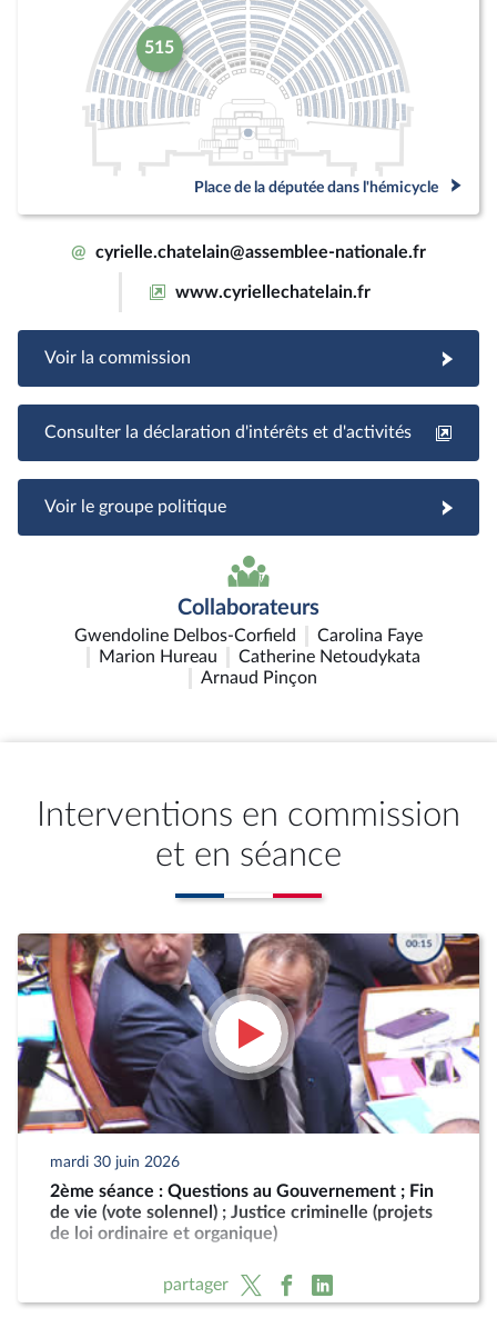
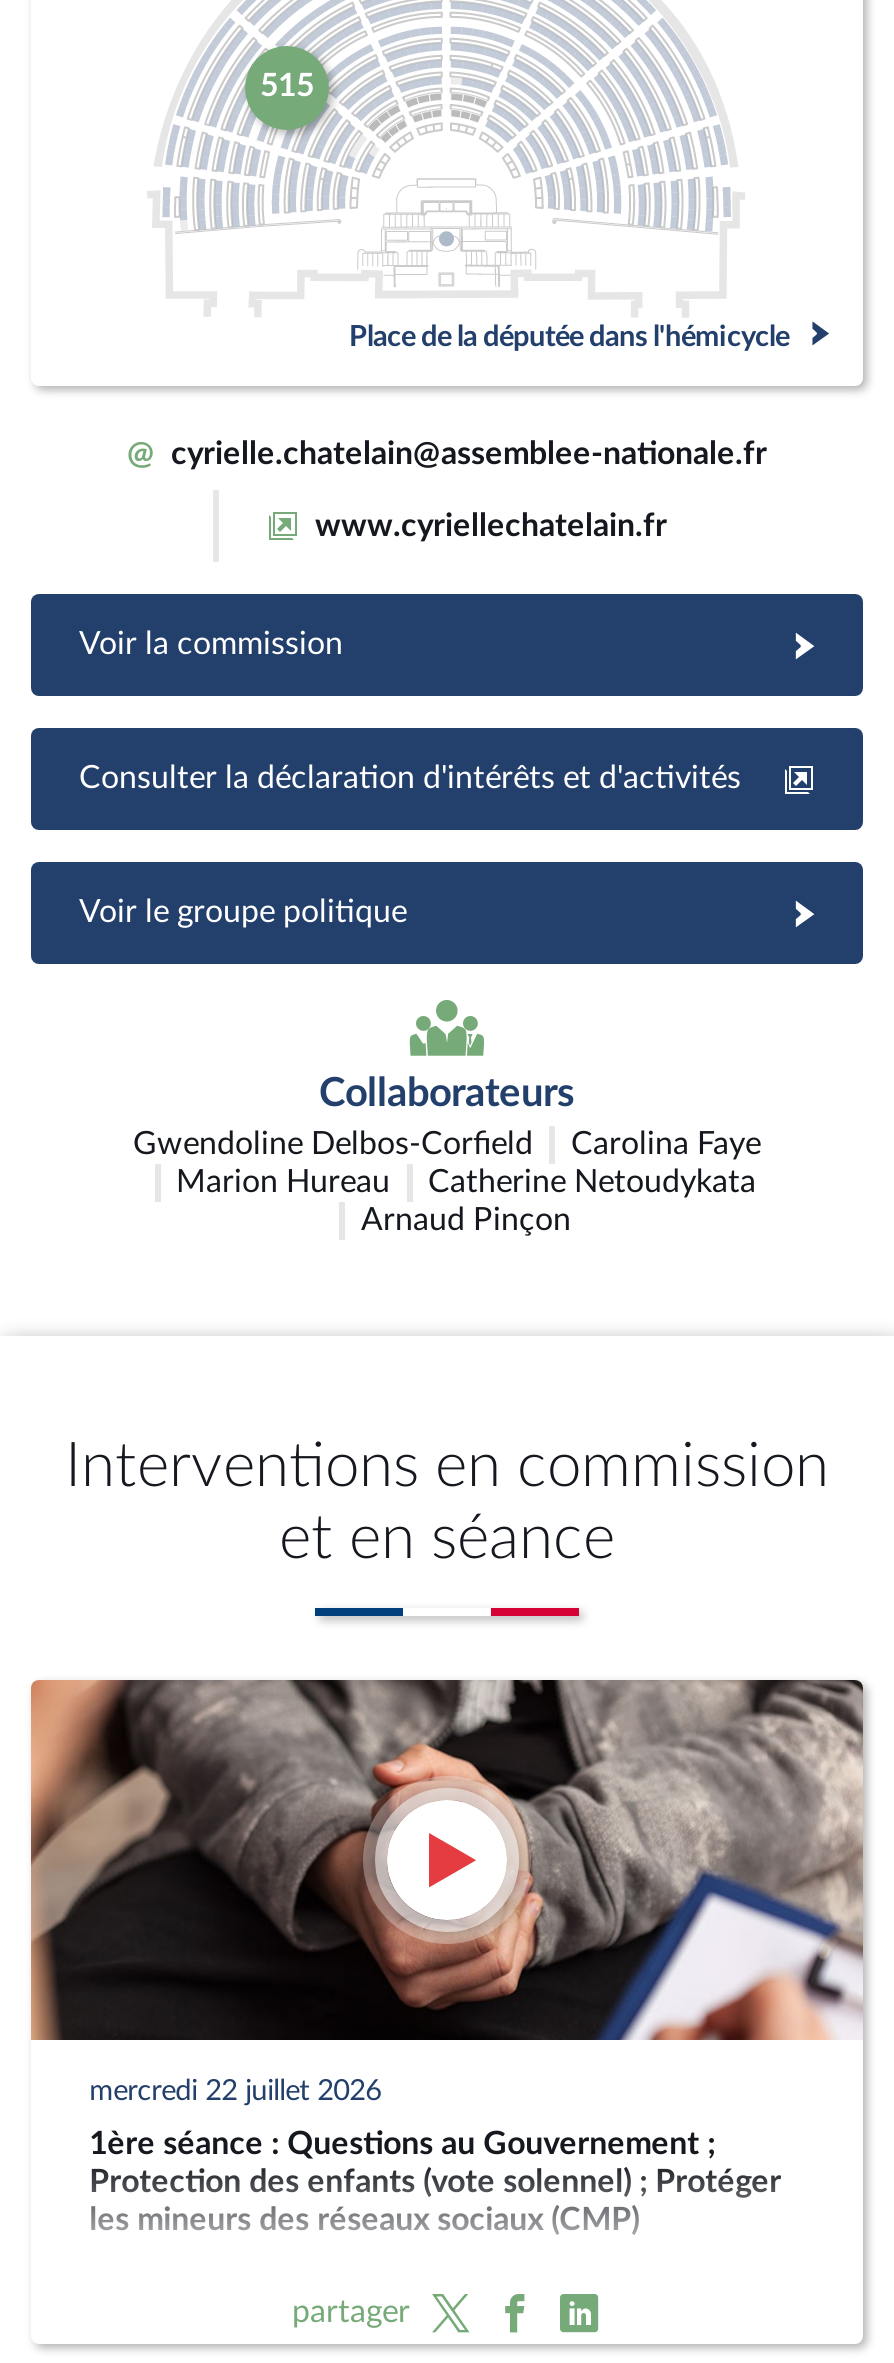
- [image]
- mardi 30 juin 2026
+ [image]
+ mercredi 22 juillet 2026

- 2ème séance : Questions au Gouvernement ; Fin
- de vie (vote solennel) ; Justice criminelle (projets
- de loi ordinaire et organique)
+ 1ère séance : Questions au Gouvernement ;
+ Protection des enfants (vote solennel) ; Protéger
+ les mineurs des réseaux sociaux (CMP)
